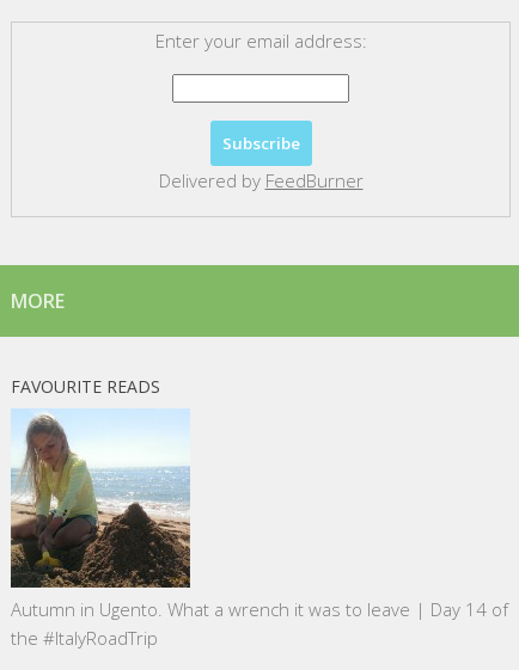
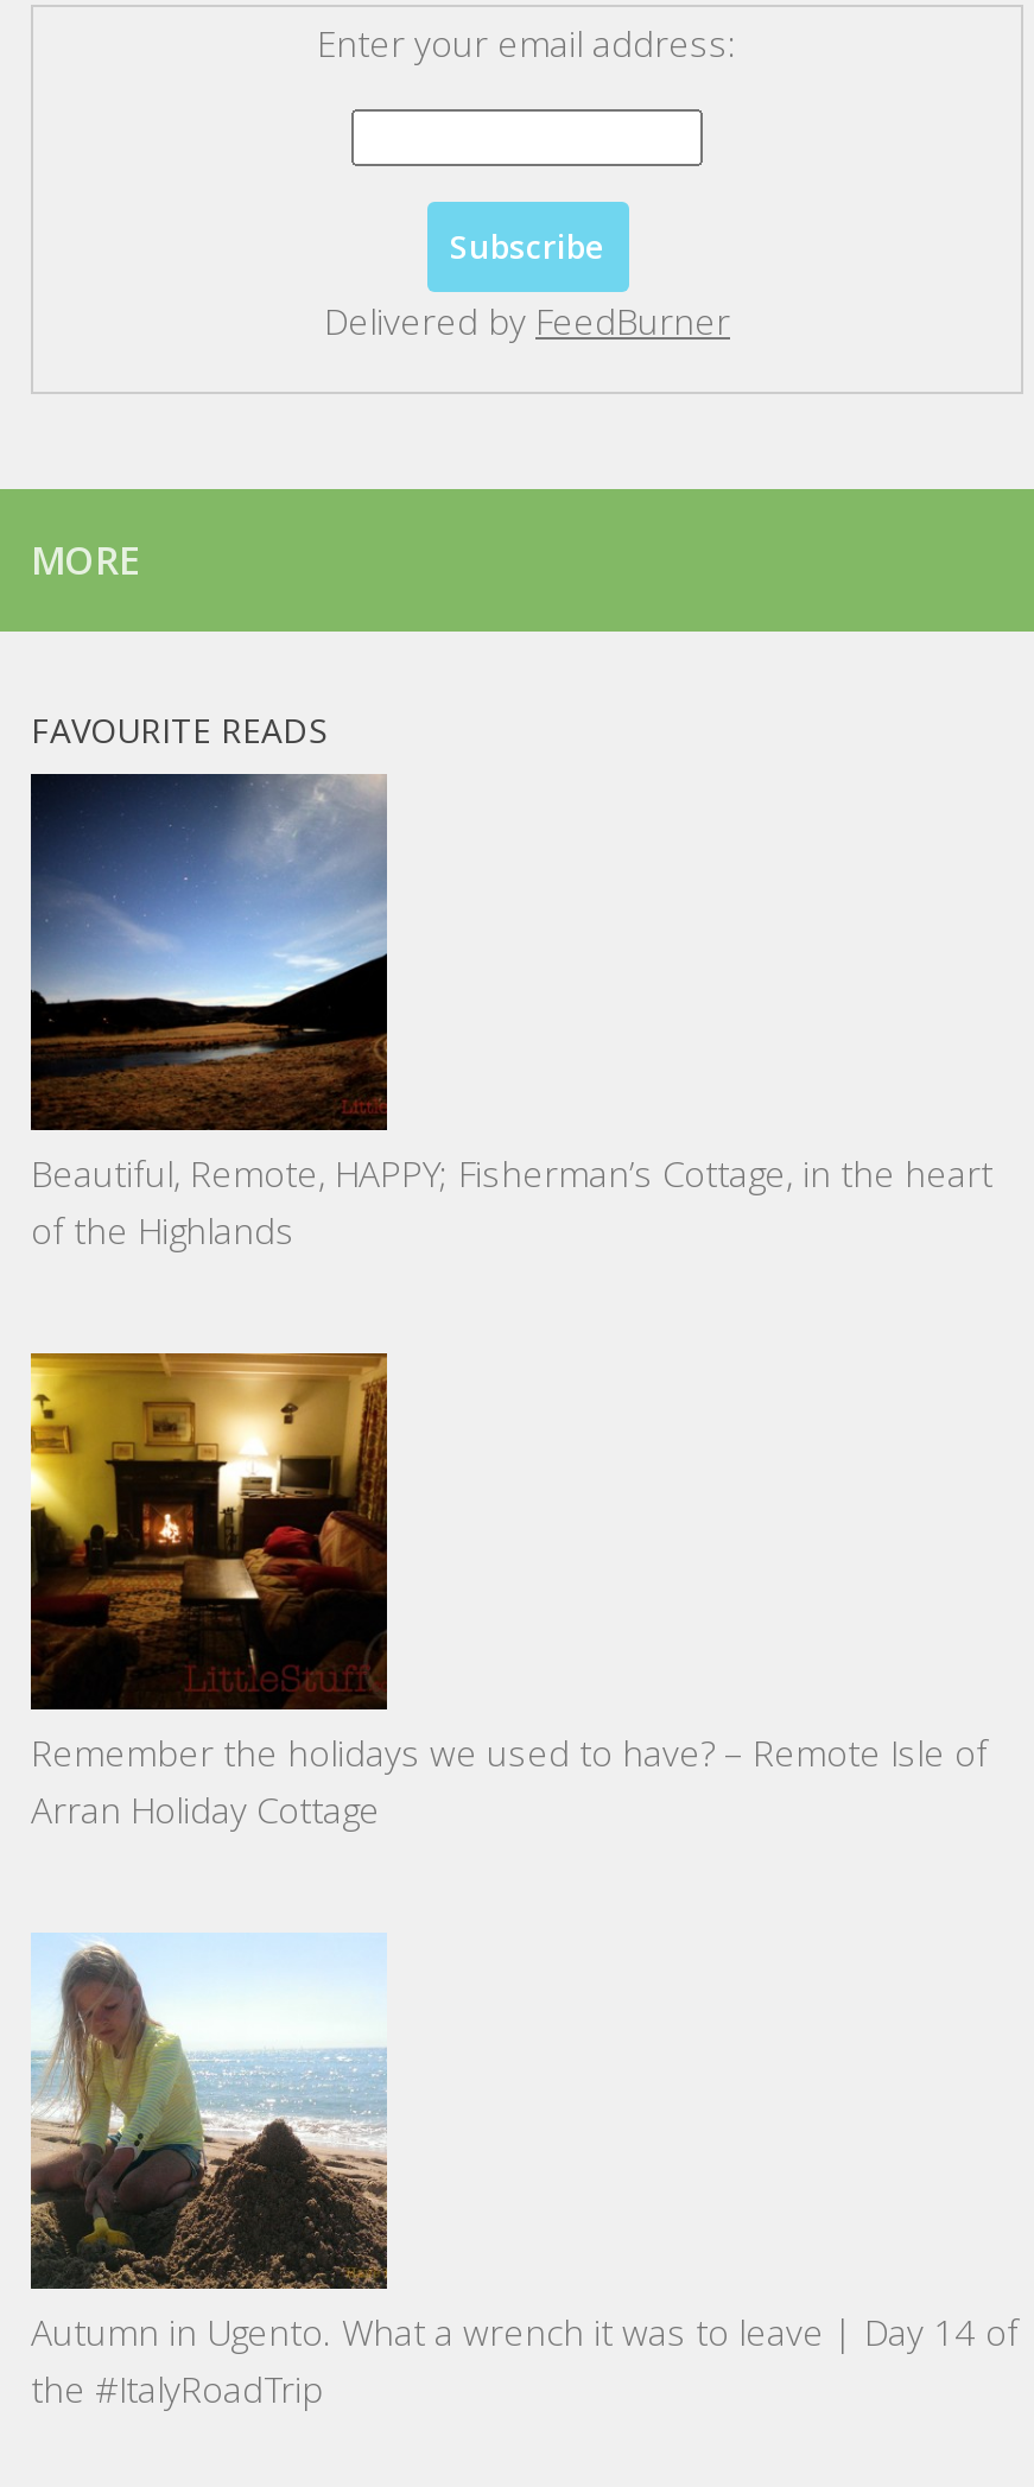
+ [image]
+ Beautiful, Remote, HAPPY; Fisherman’s Cottage, in the heart
+ of the Highlands

+ [image]
+ Remember the holidays we used to have? – Remote Isle of
+ Arran Holiday Cottage
